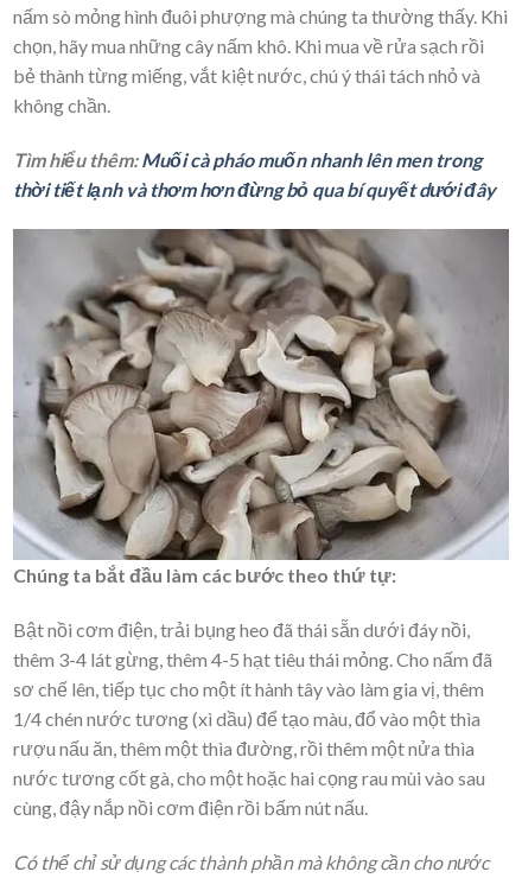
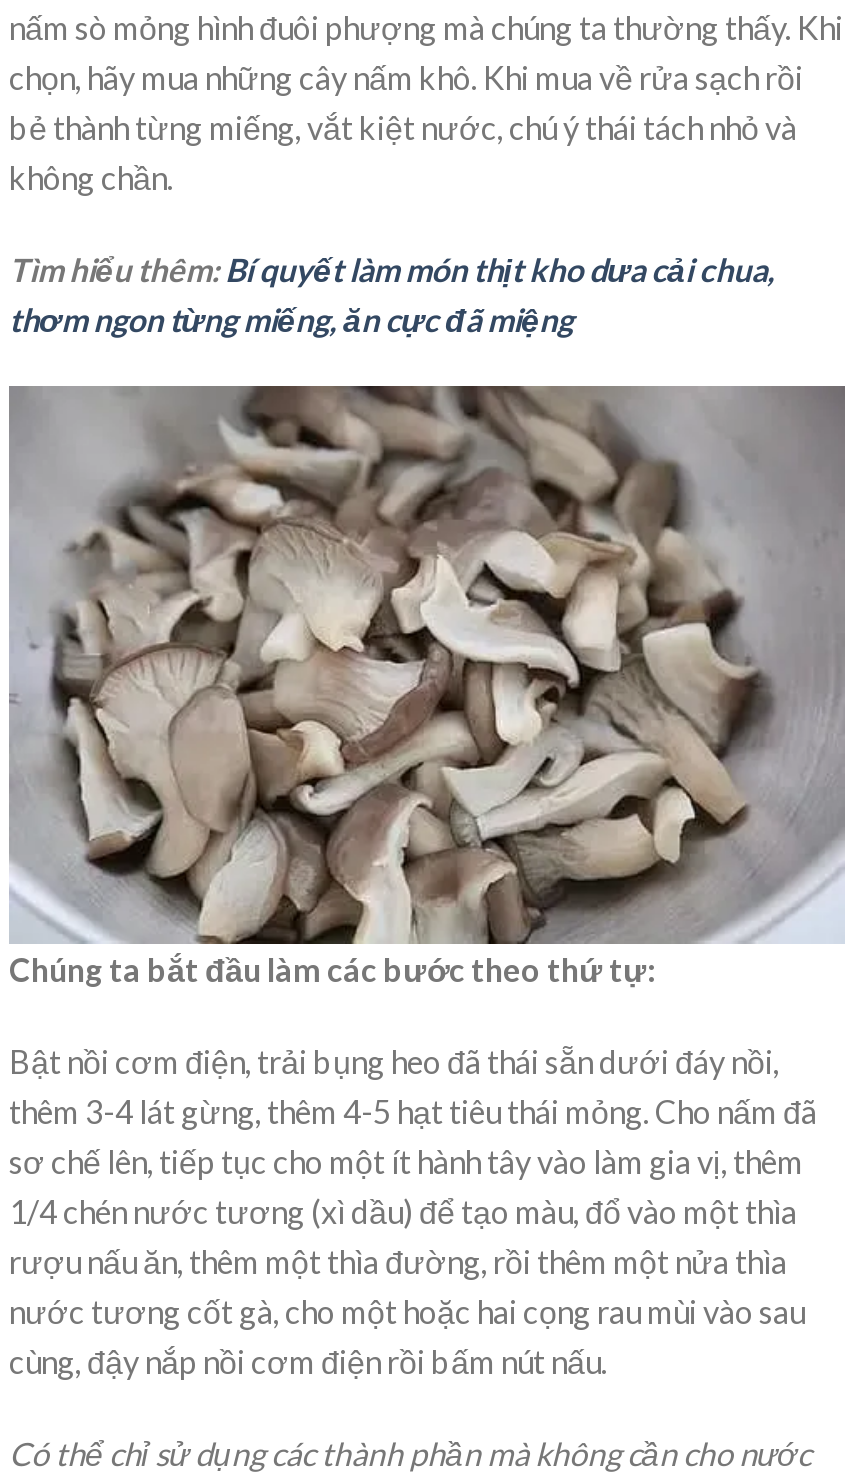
- Tìm hiểu thêm: Muối cà pháo muốn nhanh lên men trong
- thời tiết lạnh và thơm hơn đừng bỏ qua bí quyết dưới đây
+ Tìm hiểu thêm: Bí quyết làm món thịt kho dưa cải chua,
+ thơm ngon từng miếng, ăn cực đã miệng
